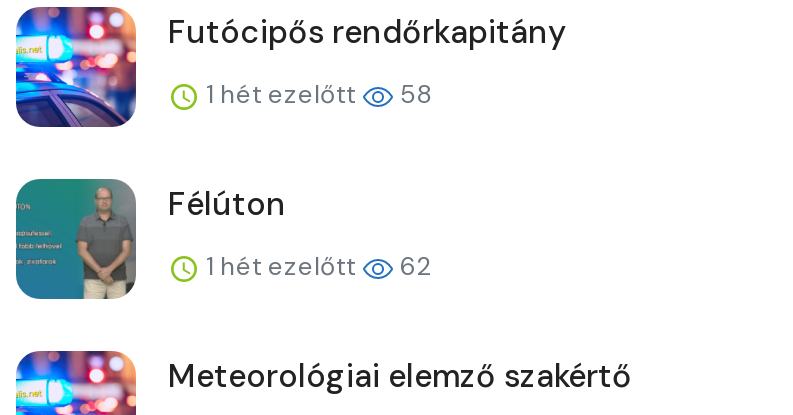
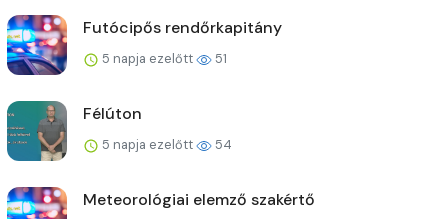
- 1 hét ezelőtt
+ 5 napja ezelőtt

- 58
+ 51

- 1 hét ezelőtt
+ 5 napja ezelőtt

- 62
+ 54
